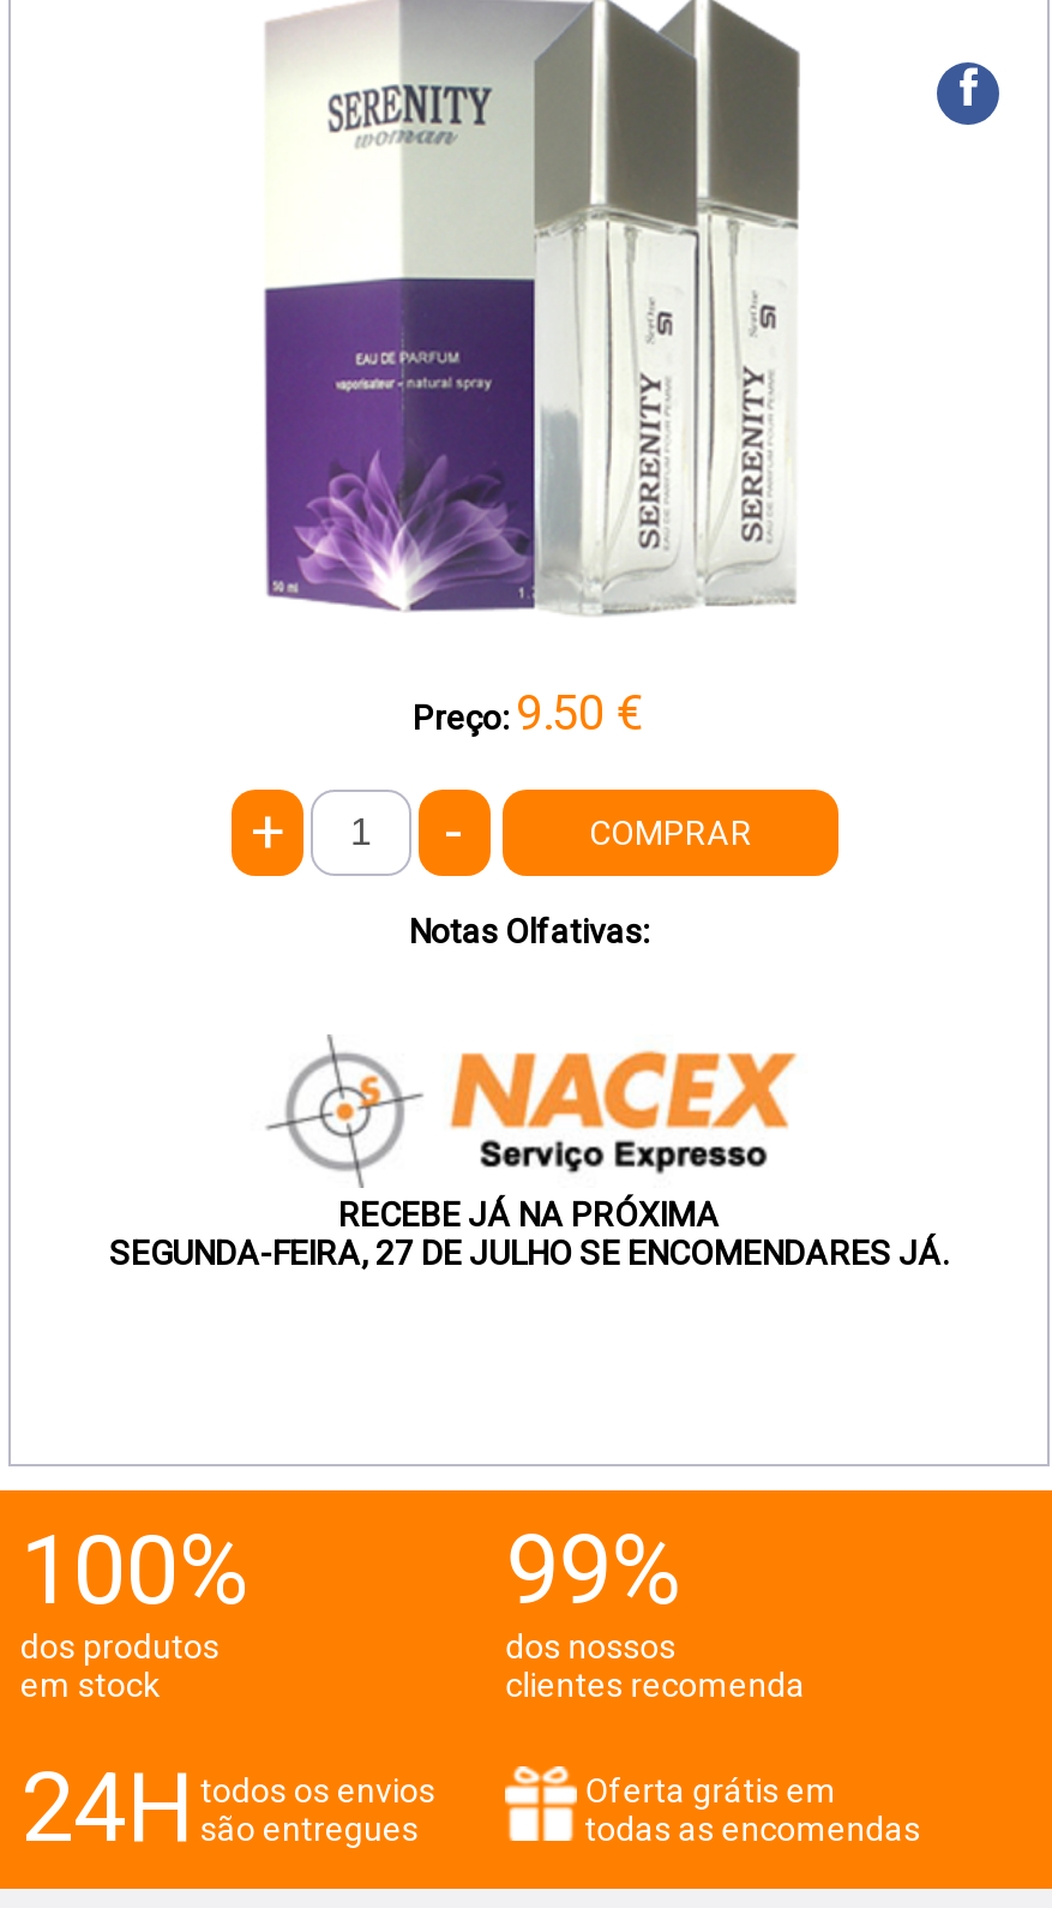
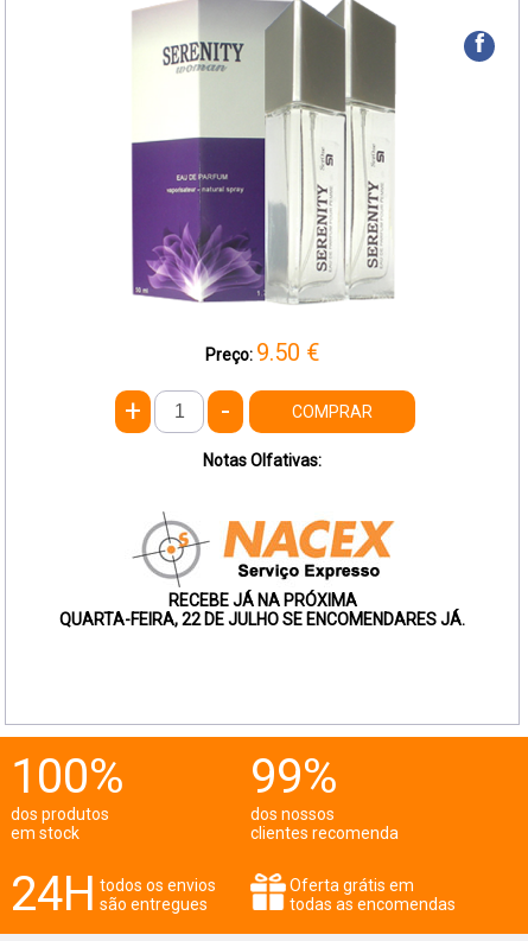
- SEGUNDA-FEIRA, 27 DE JULHO SE ENCOMENDARES JÁ.
+ QUARTA-FEIRA, 22 DE JULHO SE ENCOMENDARES JÁ.
